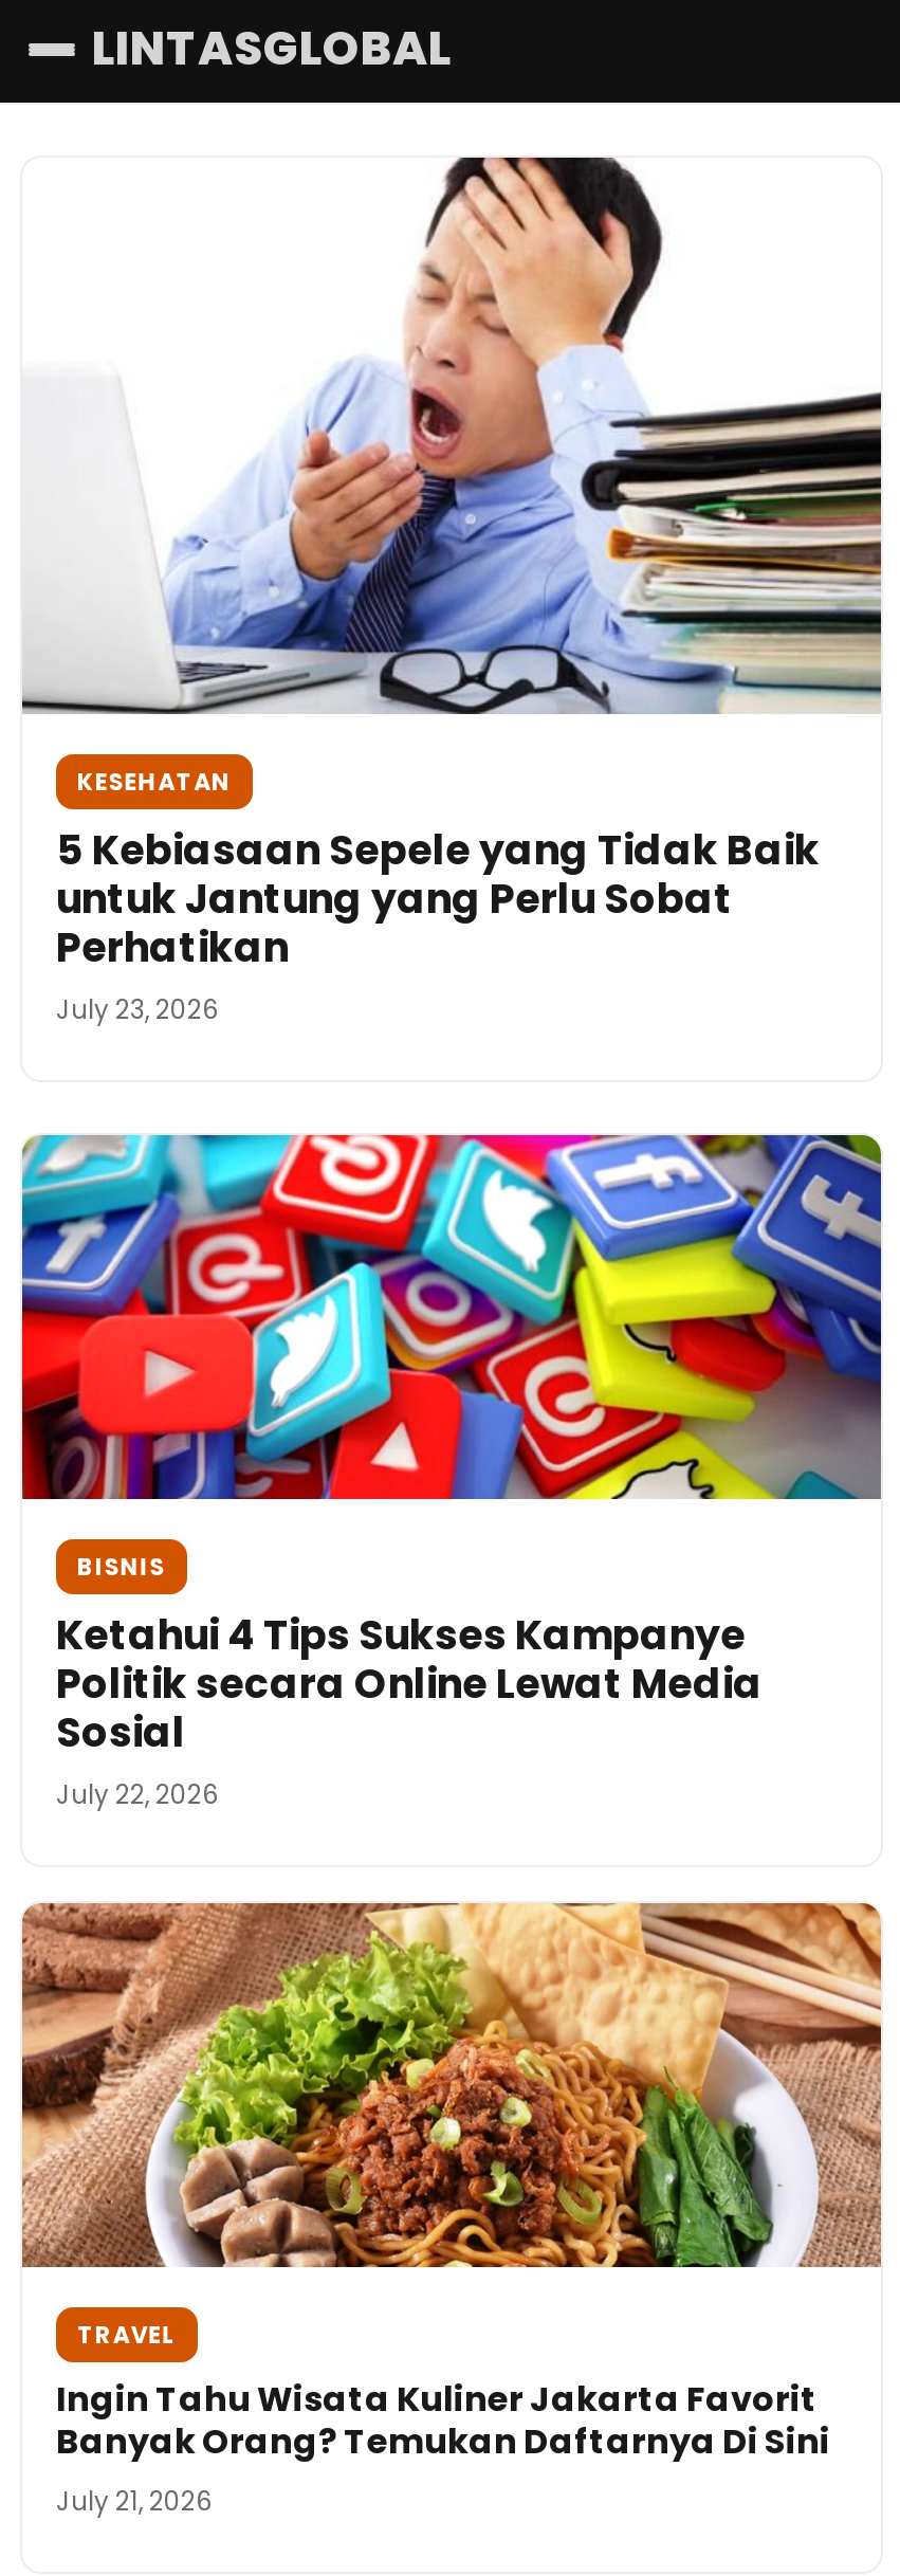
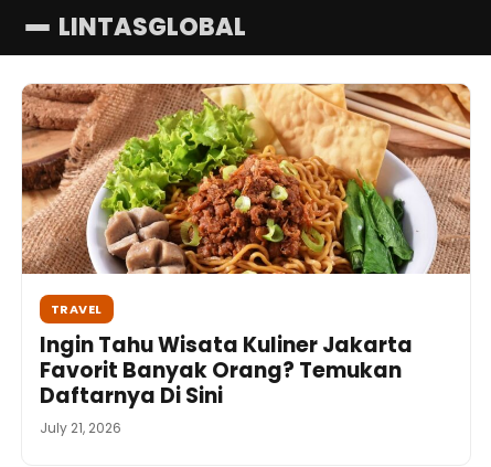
- [image]
- KESEHATAN
- 5 Kebiasaan Sepele yang Tidak Baik
- untuk Jantung yang Perlu Sobat
- Perhatikan
- July 23, 2026

- [image]
- BISNIS
- Ketahui 4 Tips Sukses Kampanye
- Politik secara Online Lewat Media
- Sosial
- July 22, 2026

moved up: [image] | TRAVEL
